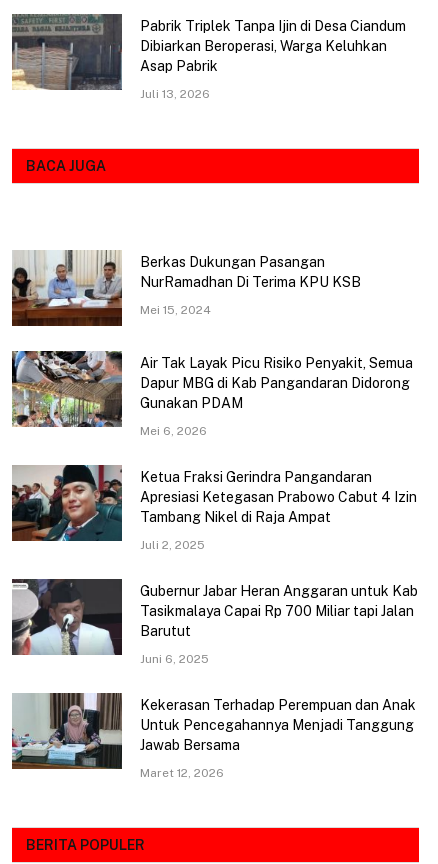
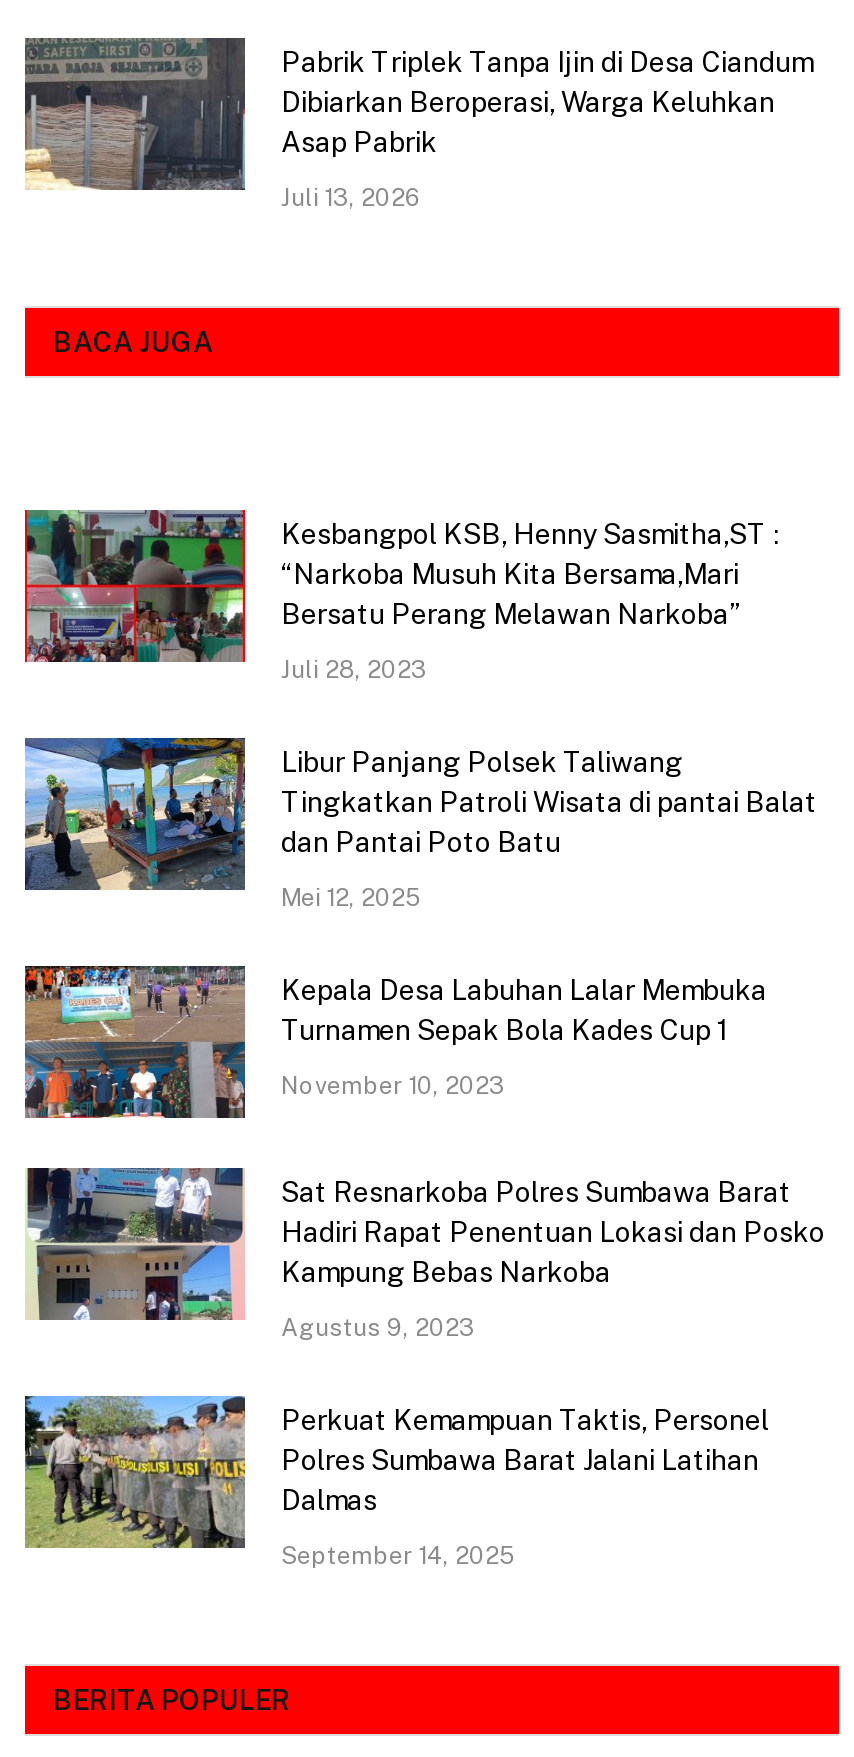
- [image]
- Berkas Dukungan Pasangan
- NurRamadhan Di Terima KPU KSB
+ [image]
+ Kesbangpol KSB, Henny Sasmitha,ST :
+ “Narkoba Musuh Kita Bersama,Mari
+ Bersatu Perang Melawan Narkoba”

- Mei 15, 2024
+ Juli 28, 2023

- [image]
- Air Tak Layak Picu Risiko Penyakit, Semua
- Dapur MBG di Kab Pangandaran Didorong
- Gunakan PDAM
+ [image]
+ Libur Panjang Polsek Taliwang
+ Tingkatkan Patroli Wisata di pantai Balat
+ dan Pantai Poto Batu

- Mei 6, 2026
+ Mei 12, 2025

- [image]
- Ketua Fraksi Gerindra Pangandaran
- Apresiasi Ketegasan Prabowo Cabut 4 Izin
- Tambang Nikel di Raja Ampat
+ [image]
+ Kepala Desa Labuhan Lalar Membuka
+ Turnamen Sepak Bola Kades Cup 1

- Juli 2, 2025
+ November 10, 2023

- [image]
- Gubernur Jabar Heran Anggaran untuk Kab
- Tasikmalaya Capai Rp 700 Miliar tapi Jalan
- Barutut
+ [image]
+ Sat Resnarkoba Polres Sumbawa Barat
+ Hadiri Rapat Penentuan Lokasi dan Posko
+ Kampung Bebas Narkoba

- Juni 6, 2025
+ Agustus 9, 2023

- [image]
- Kekerasan Terhadap Perempuan dan Anak
- Untuk Pencegahannya Menjadi Tanggung
- Jawab Bersama
+ [image]
+ Perkuat Kemampuan Taktis, Personel
+ Polres Sumbawa Barat Jalani Latihan
+ Dalmas

- Maret 12, 2026
+ September 14, 2025
